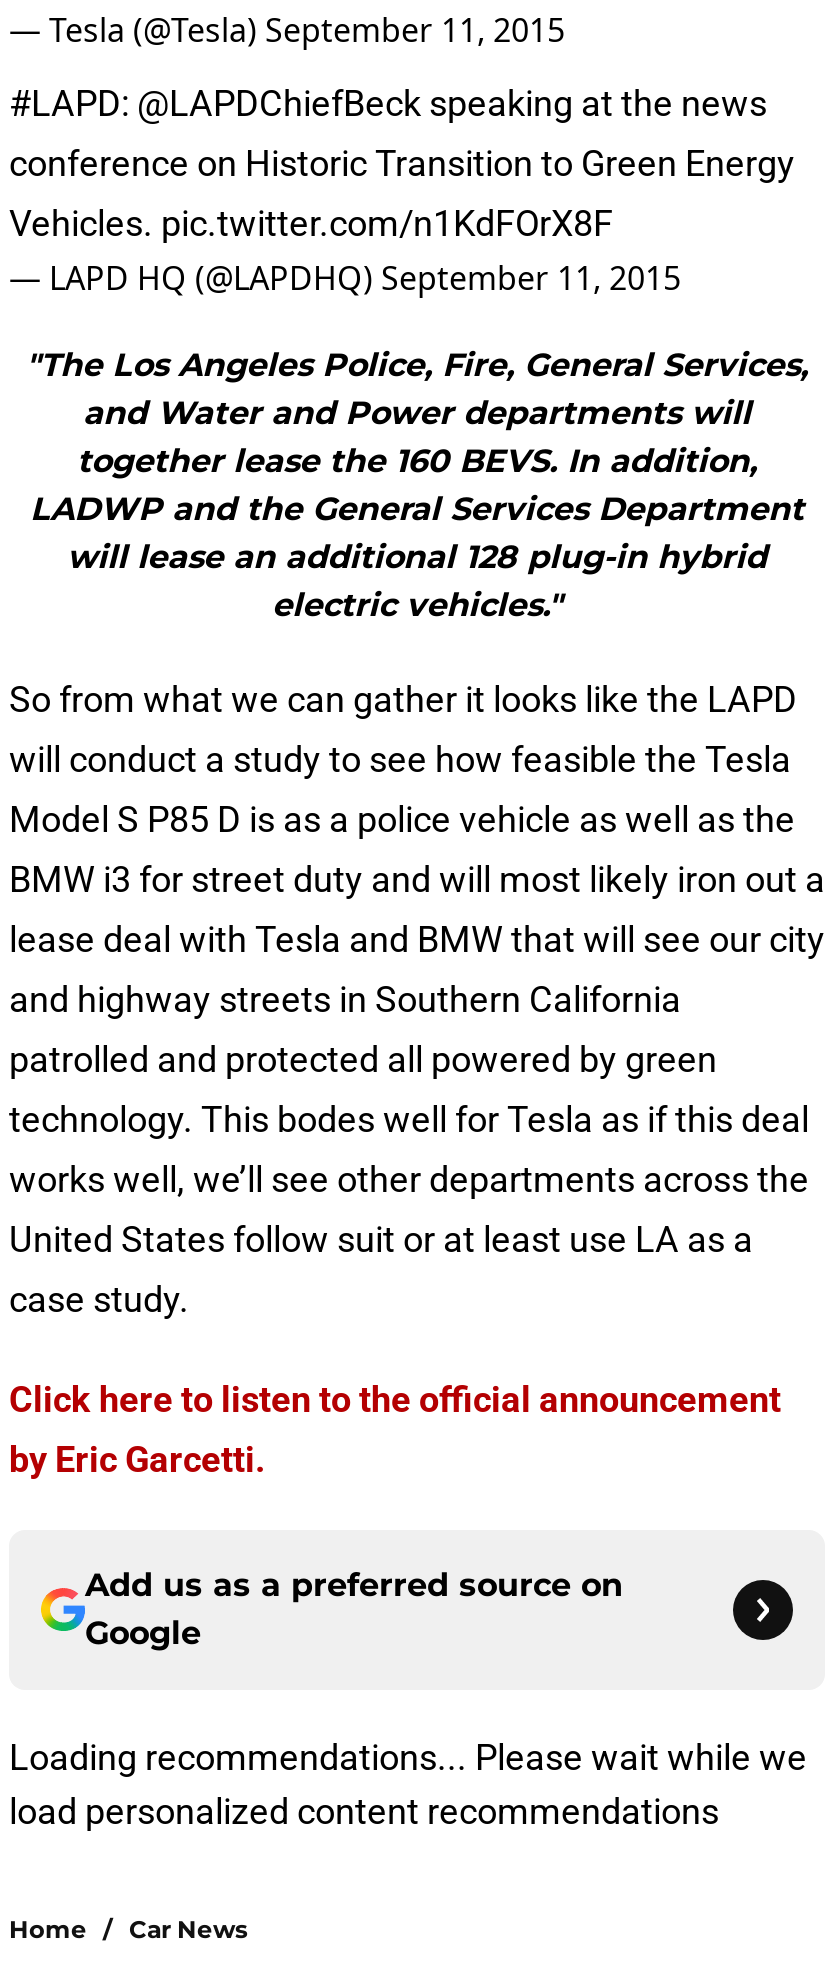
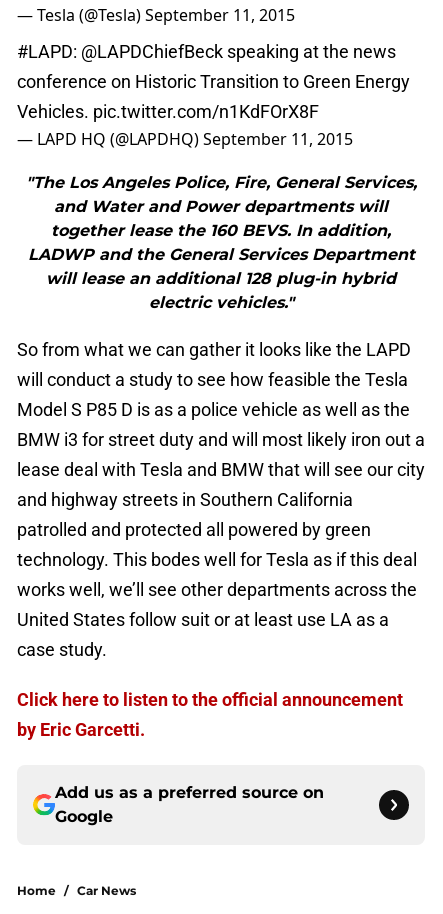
- Loading recommendations... Please wait while we
- load personalized content recommendations
